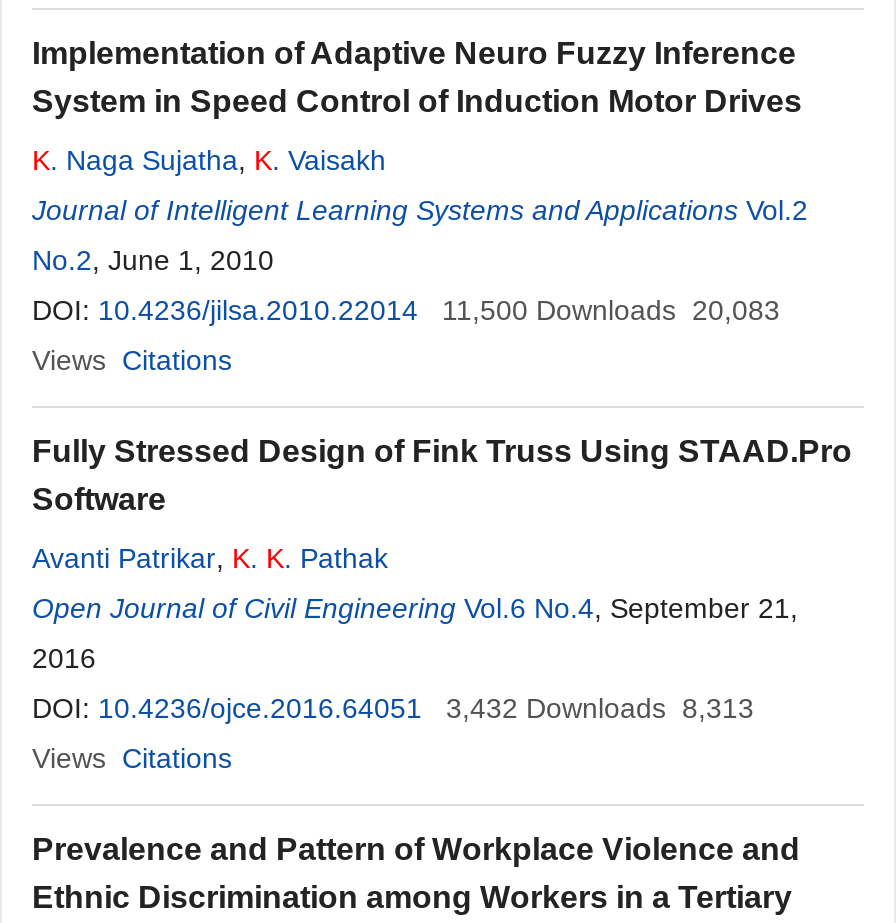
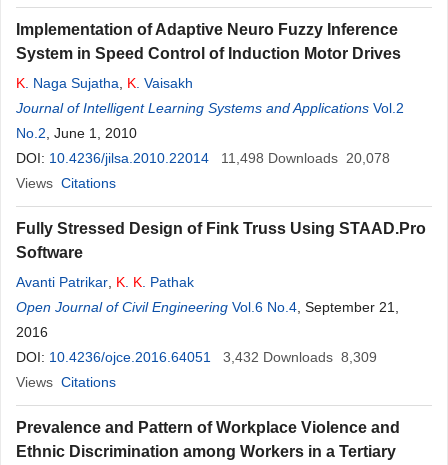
- DOI: 10.4236/jilsa.2010.22014 11,500 Downloads 20,083
+ DOI: 10.4236/jilsa.2010.22014 11,498 Downloads 20,078

- DOI: 10.4236/ojce.2016.64051 3,432 Downloads 8,313
+ DOI: 10.4236/ojce.2016.64051 3,432 Downloads 8,309
